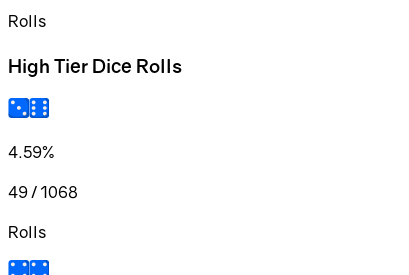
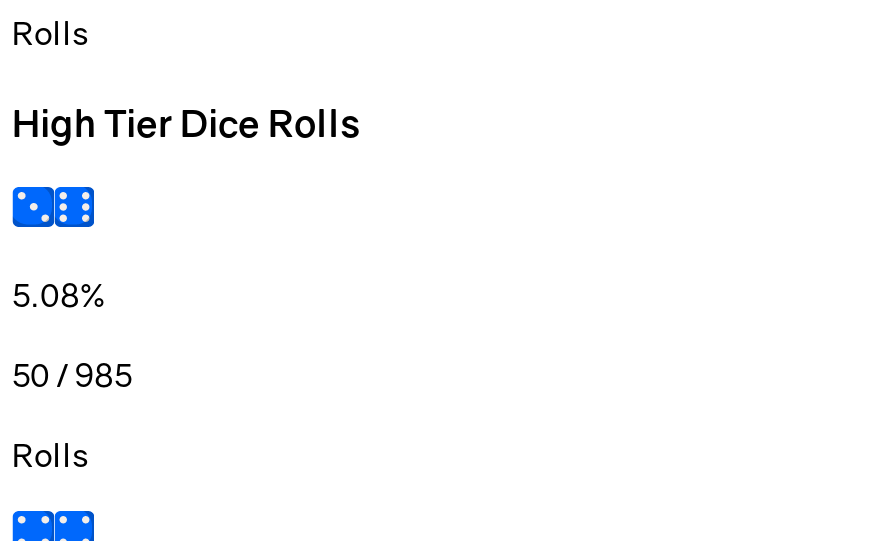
- 4.59%
+ 5.08%

- 49 / 1068
+ 50 / 985
